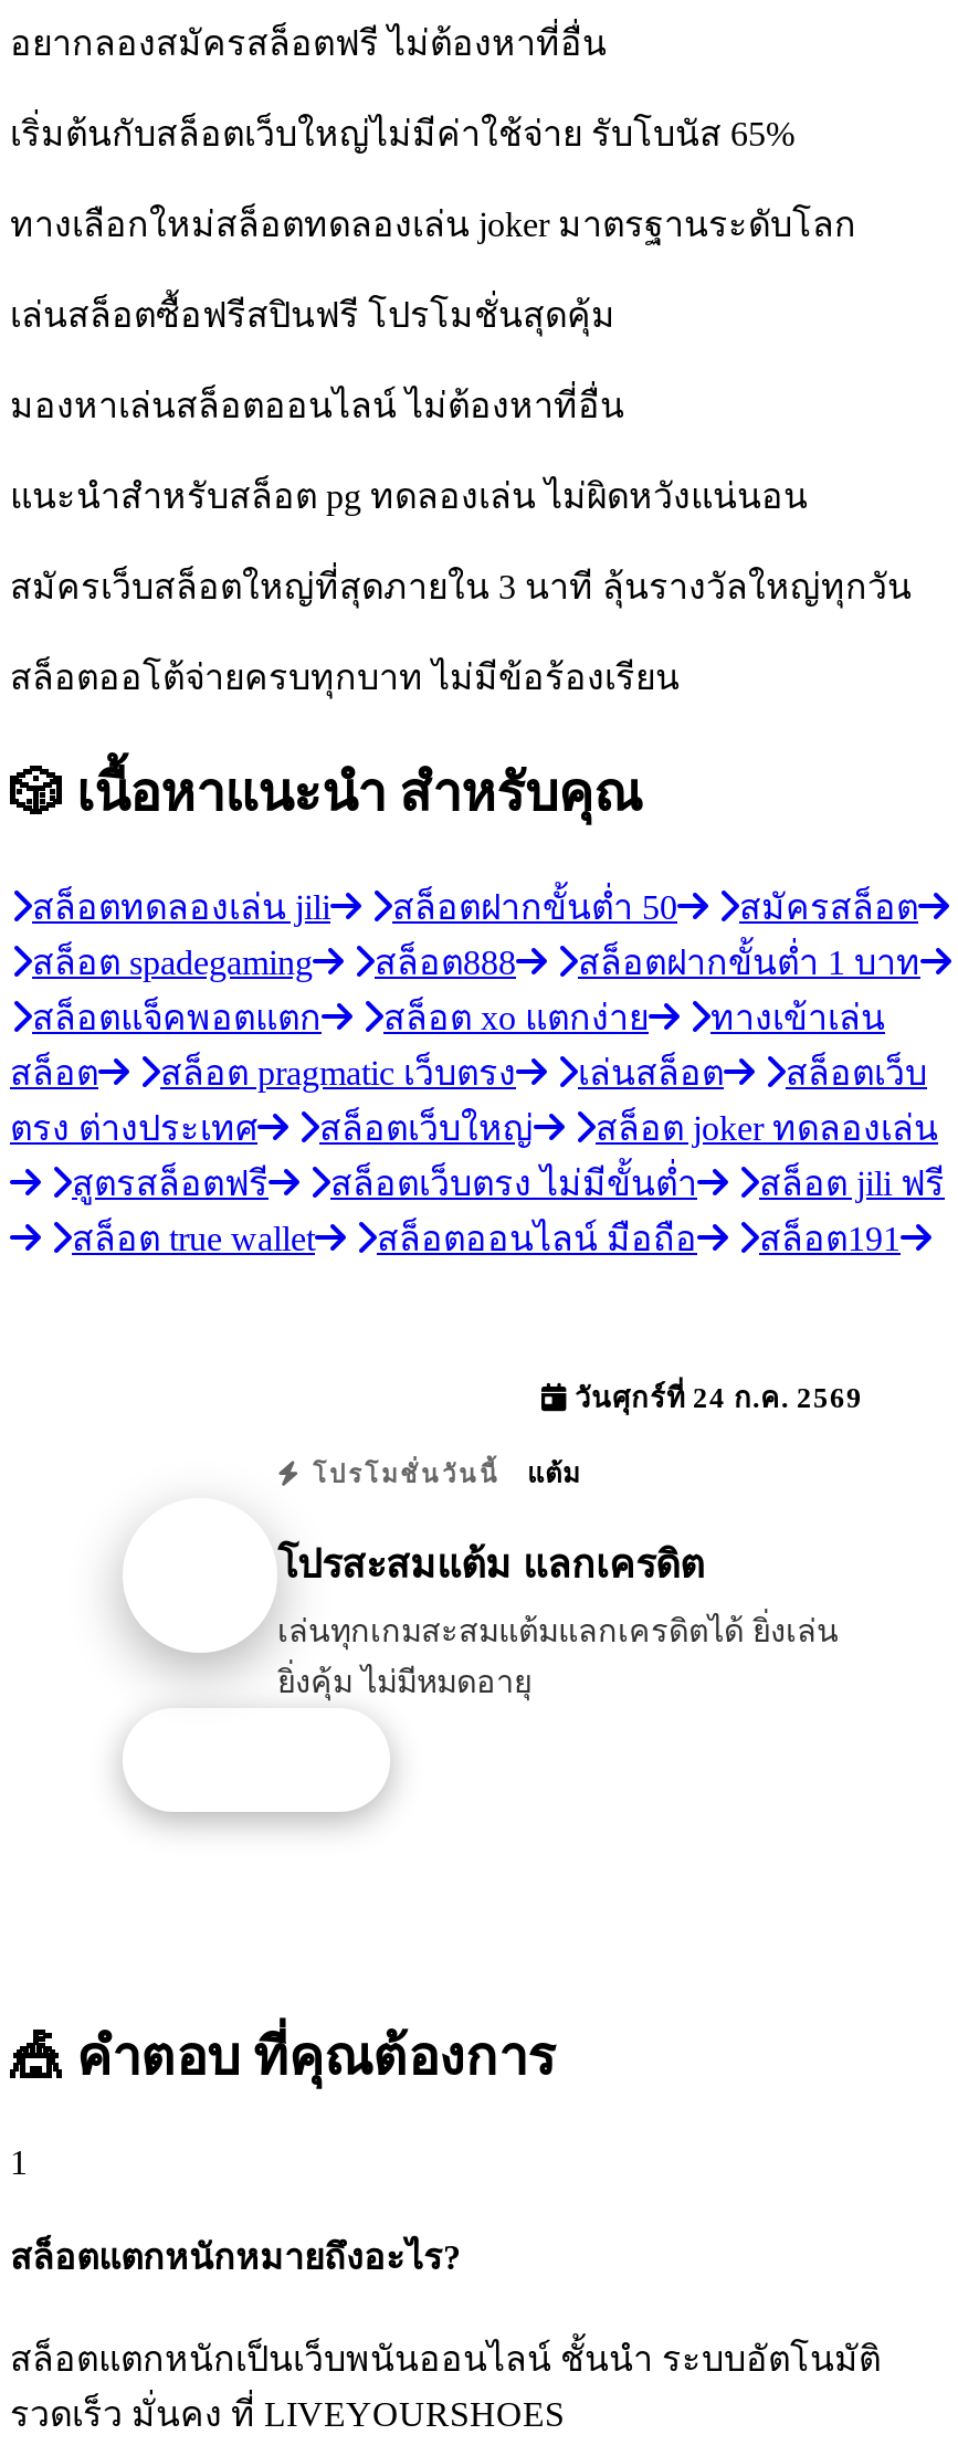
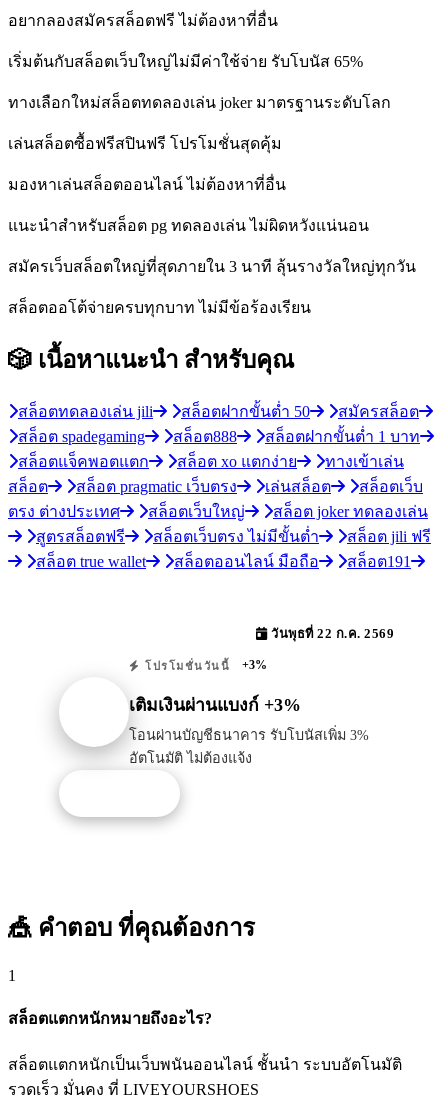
- วันศุกร์ที่ 24 ก.ค. 2569
+ วันพุธที่ 22 ก.ค. 2569

- แต้ม
+ +3%

- โปรสะสมแต้ม แลกเครดิต
+ เติมเงินผ่านแบงก์ +3%

- เล่นทุกเกมสะสมแต้มแลกเครดิตได้ ยิ่งเล่น
- ยิ่งคุ้ม ไม่มีหมดอายุ
+ โอนผ่านบัญชีธนาคาร รับโบนัสเพิ่ม 3%
+ อัตโนมัติ ไม่ต้องแจ้ง
